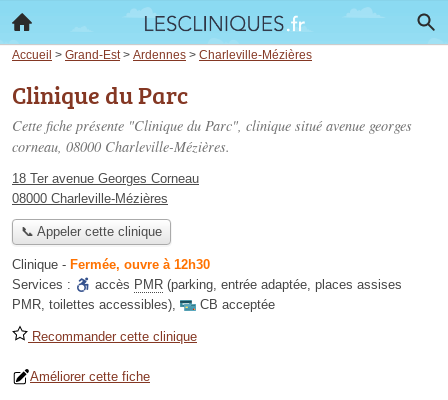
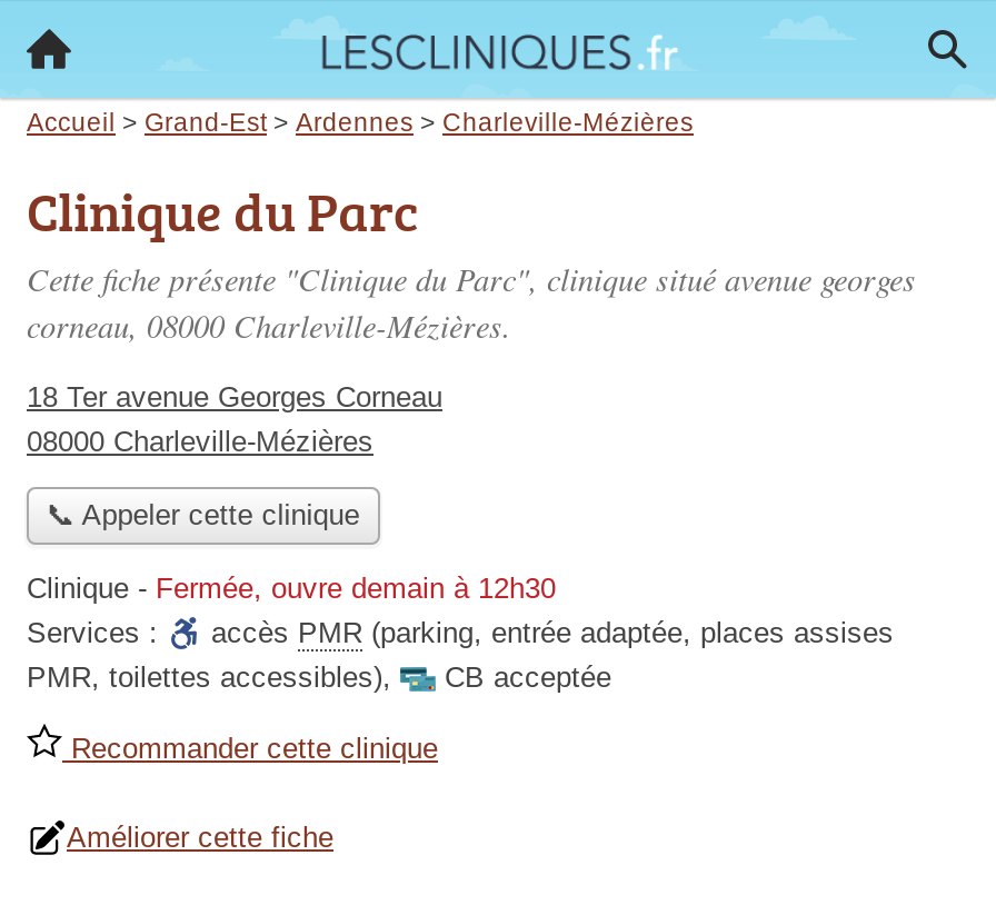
- Clinique - Fermée, ouvre à 12h30
+ Clinique - Fermée, ouvre demain à 12h30
